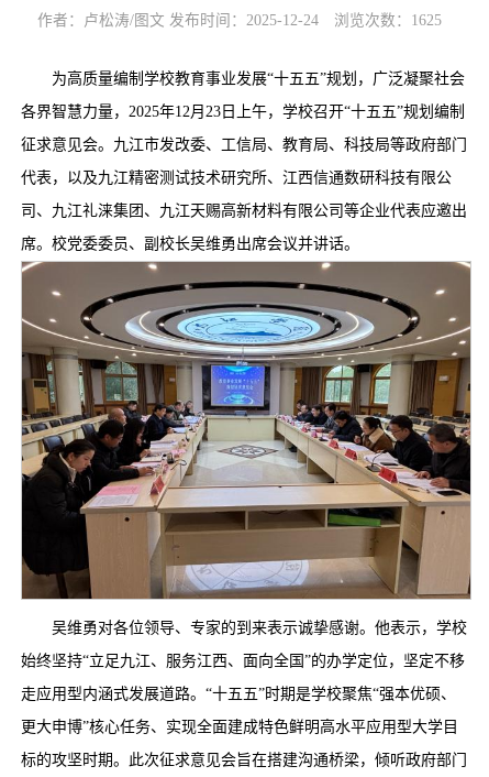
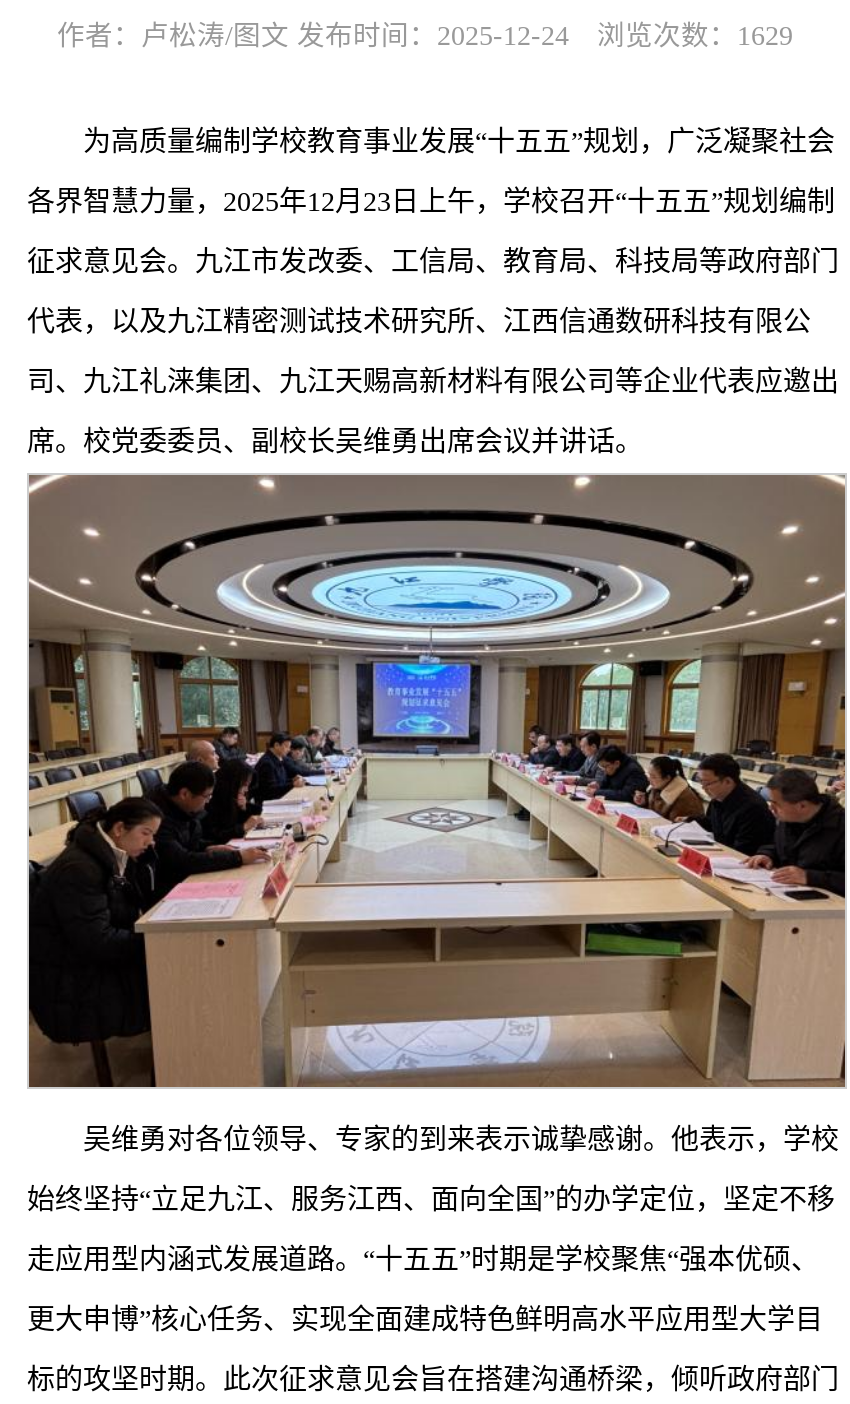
- 作者：卢松涛/图文 发布时间：2025-12-24 浏览次数：1625
+ 作者：卢松涛/图文 发布时间：2025-12-24 浏览次数：1629
